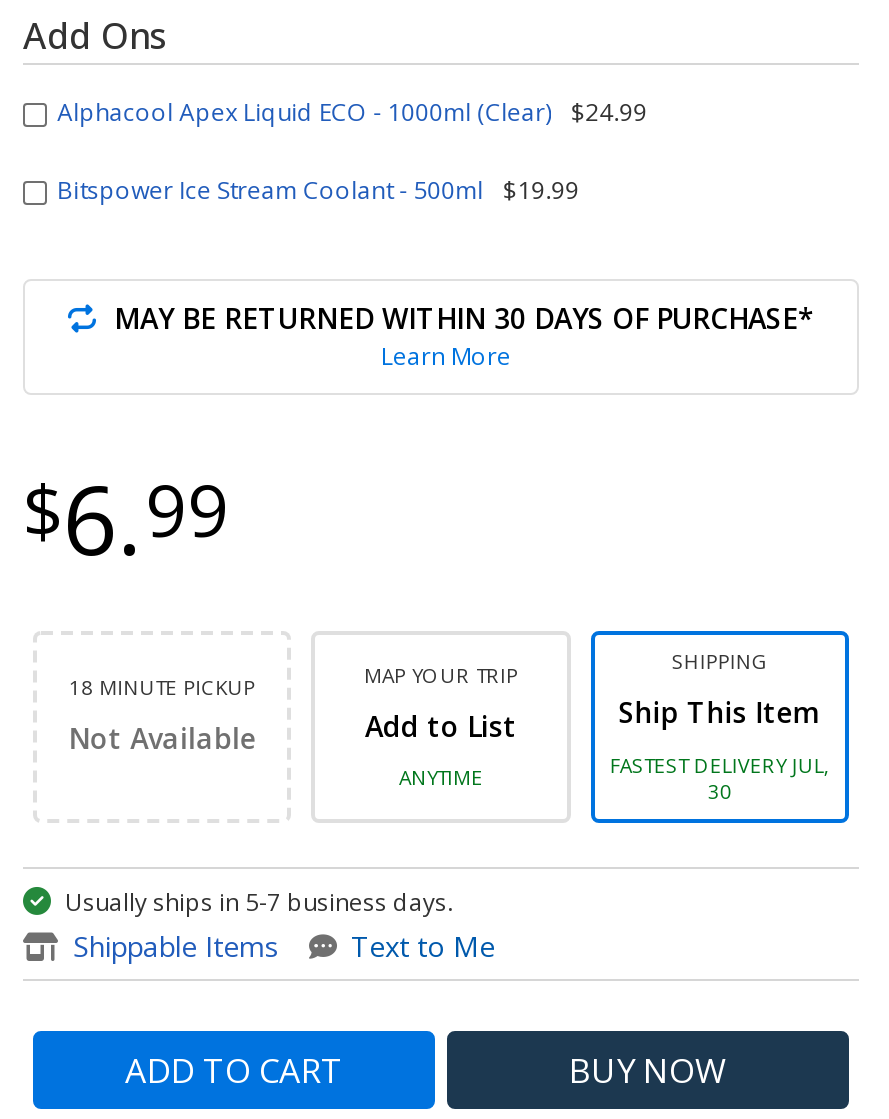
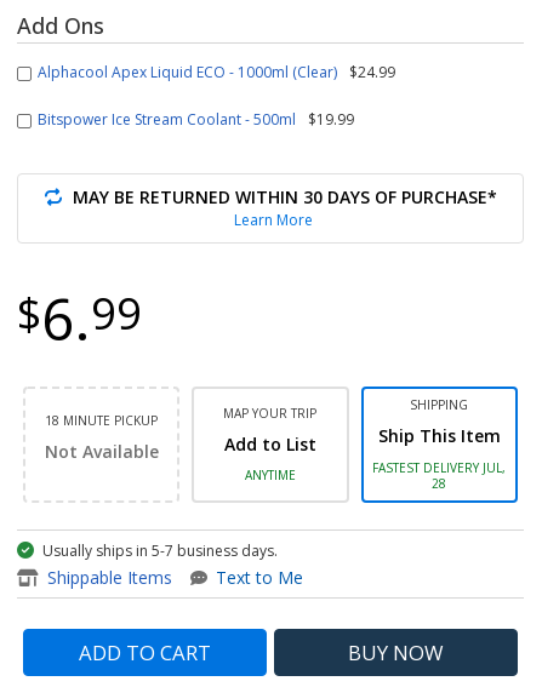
- 30
+ 28
